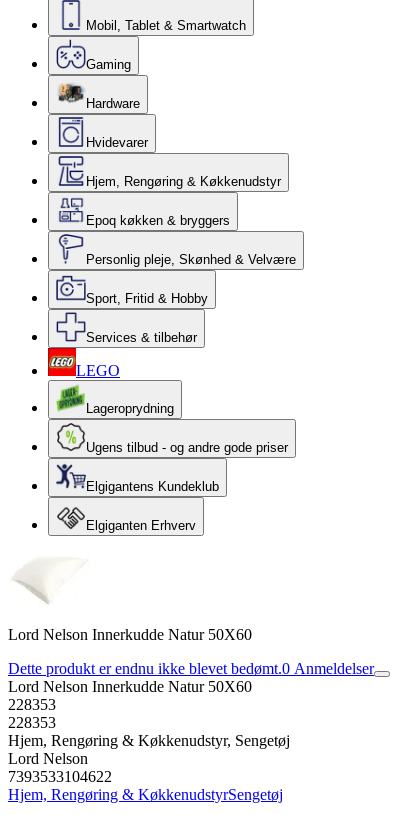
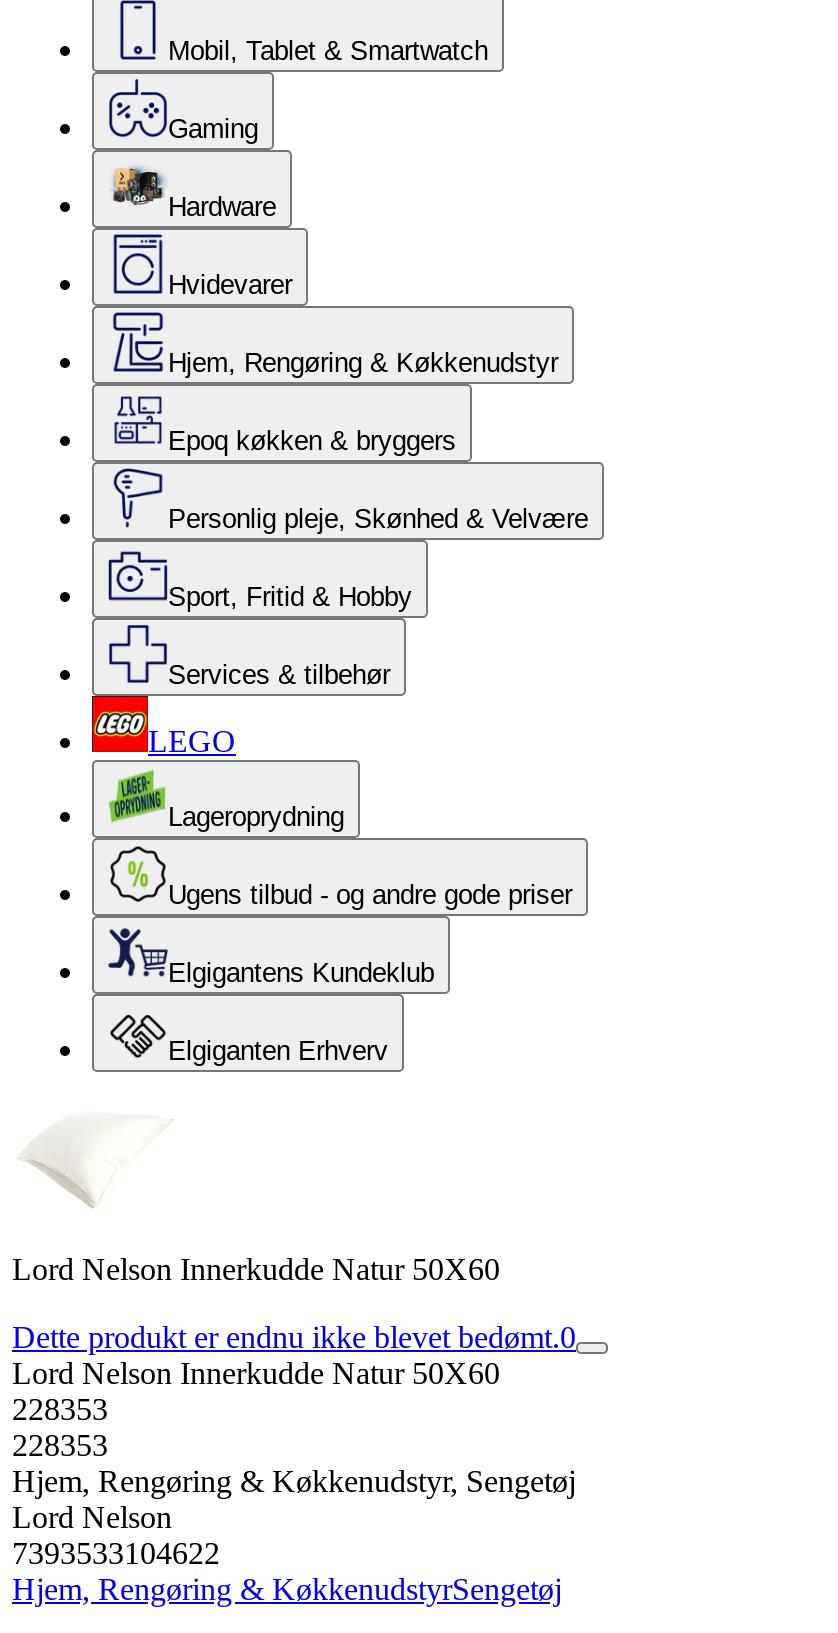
- Dette produkt er endnu ikke blevet bedømt.0 Anmeldelser
+ Dette produkt er endnu ikke blevet bedømt.0
